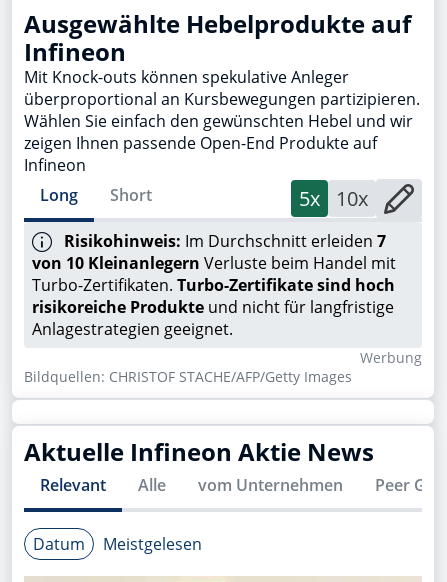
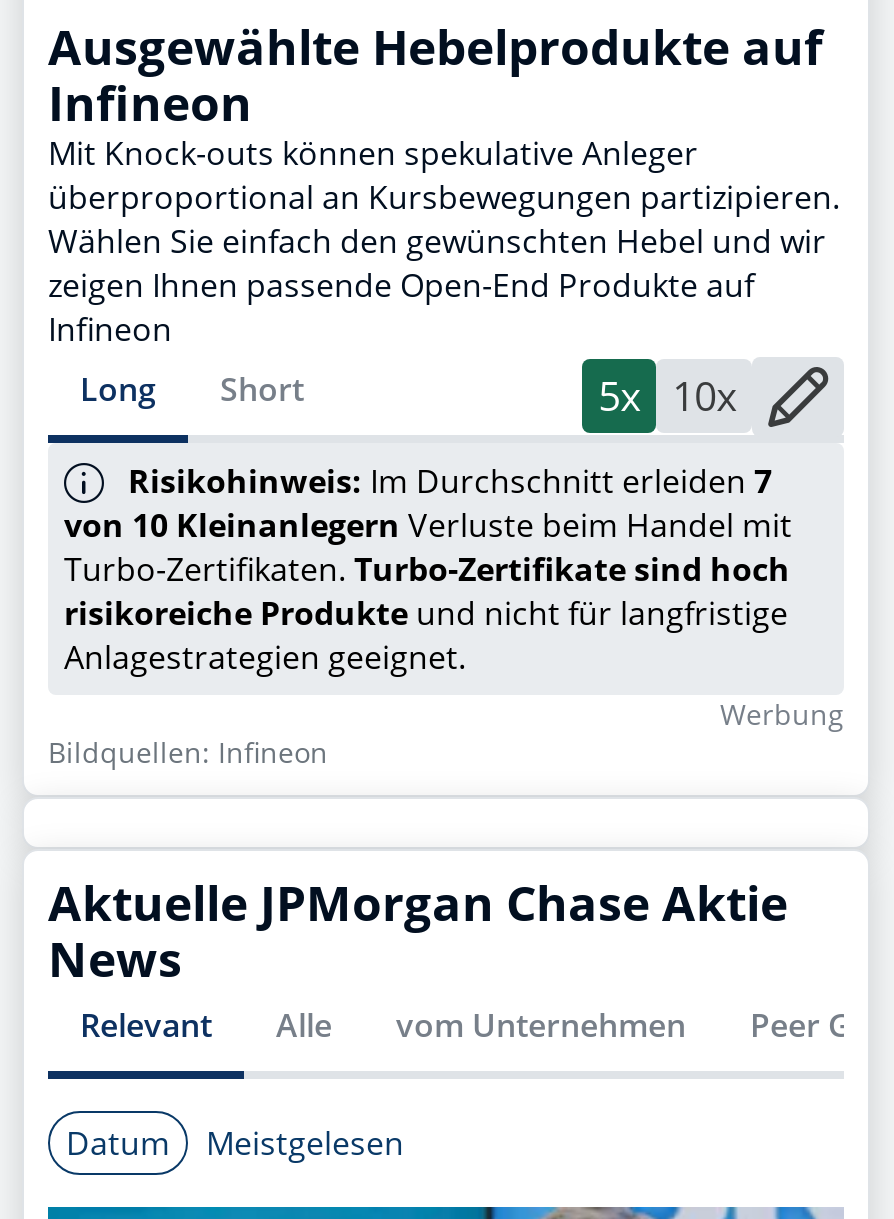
- Bildquellen: CHRISTOF STACHE/AFP/Getty Images
+ Bildquellen: Infineon

- Aktuelle Infineon Aktie News
+ Aktuelle JPMorgan Chase Aktie
+ News
